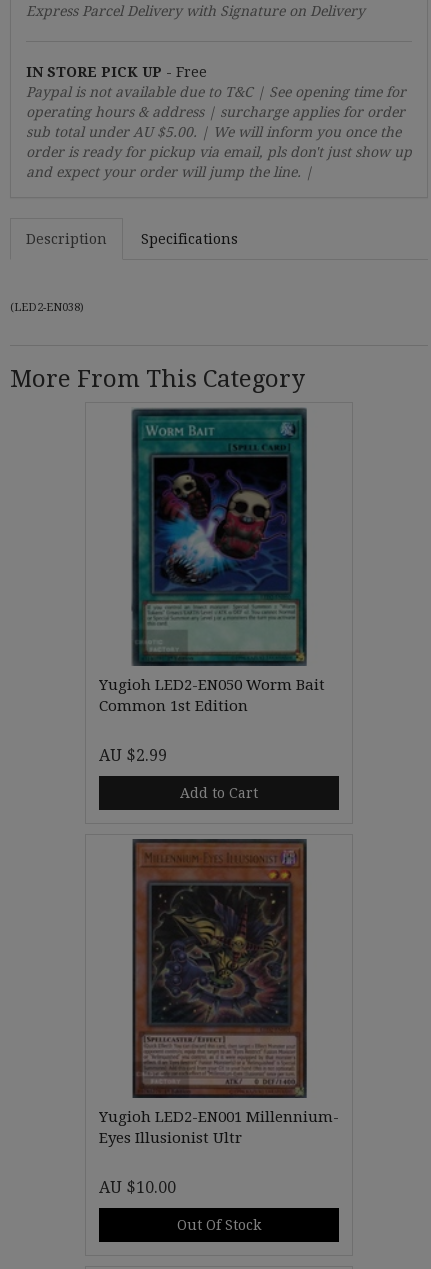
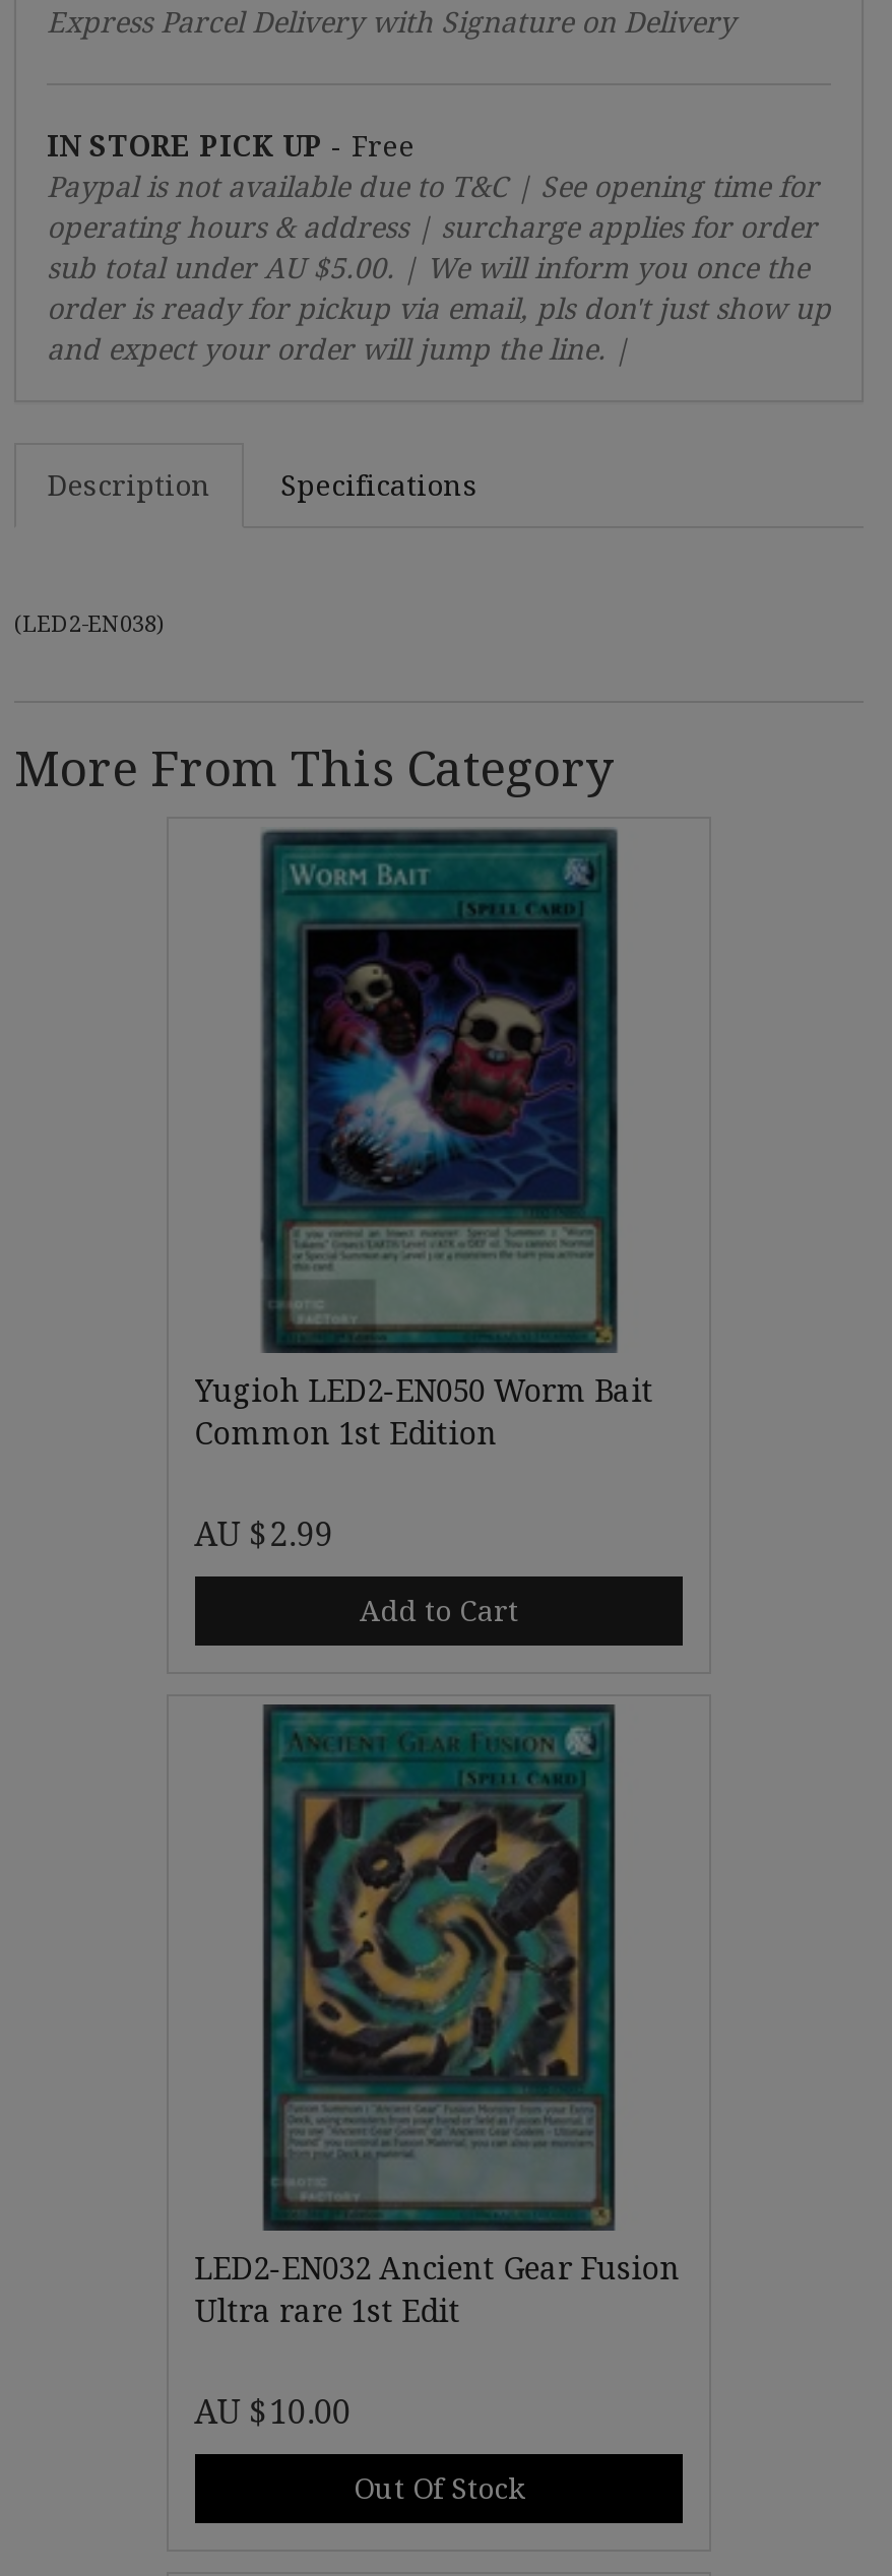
- [image]
- Yugioh LED2-EN001 Millennium-
- Eyes Illusionist Ultr
+ [image]
+ LED2-EN032 Ancient Gear Fusion
+ Ultra rare 1st Edit
